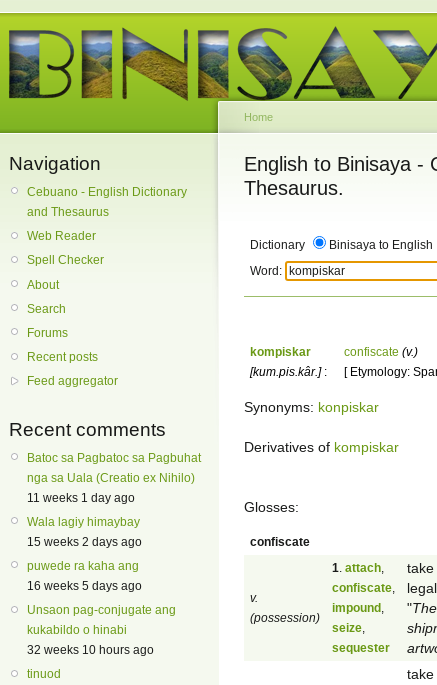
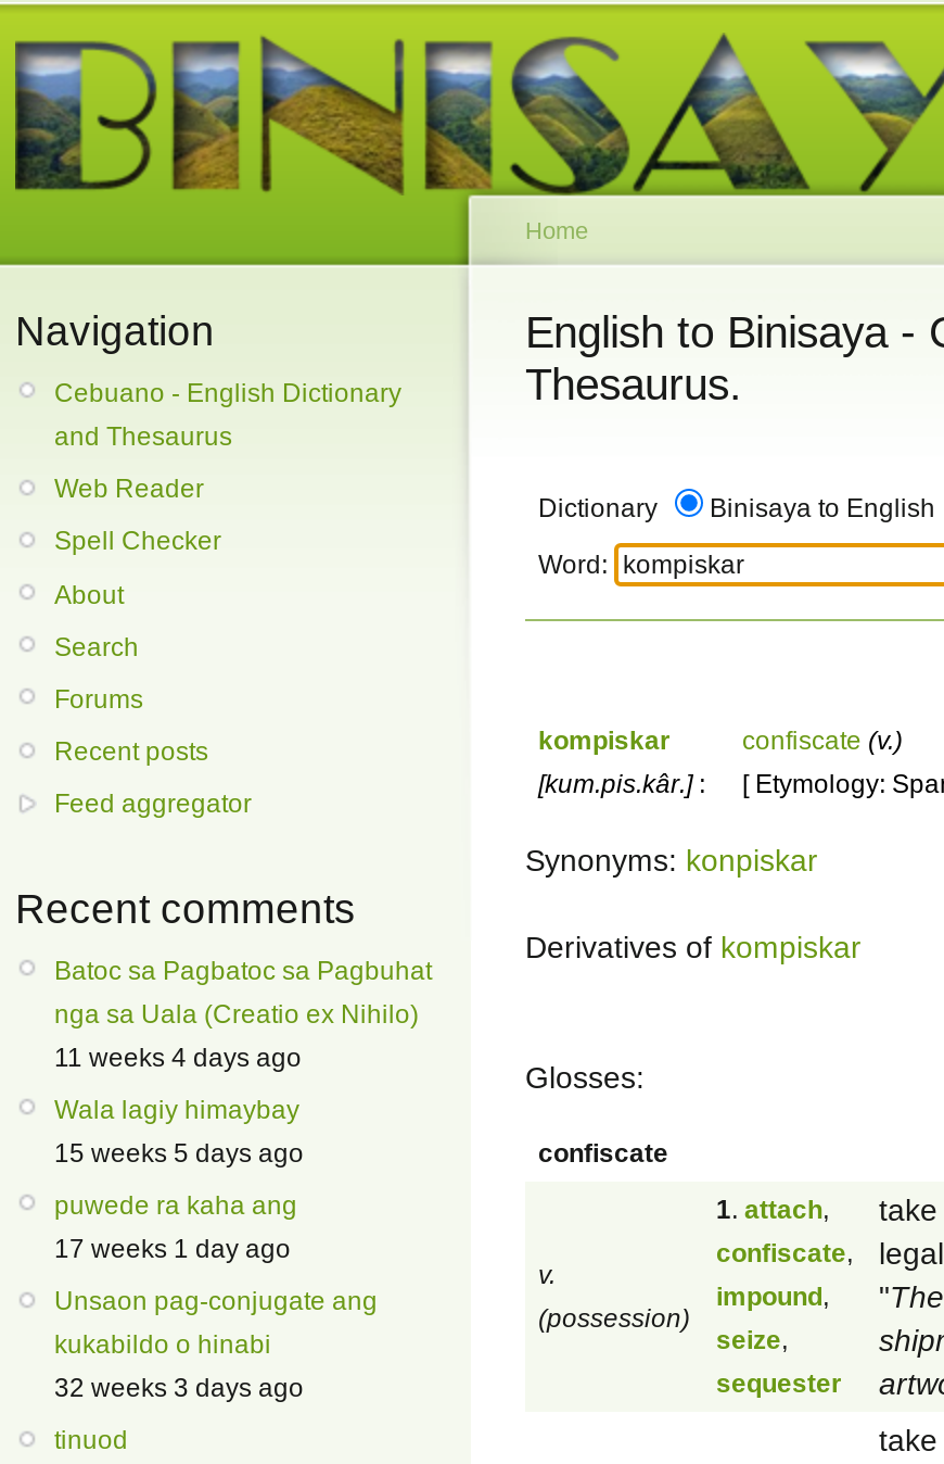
- 11 weeks 1 day ago
+ 11 weeks 4 days ago

- 15 weeks 2 days ago
+ 15 weeks 5 days ago

- 16 weeks 5 days ago
+ 17 weeks 1 day ago

- 32 weeks 10 hours ago
+ 32 weeks 3 days ago
